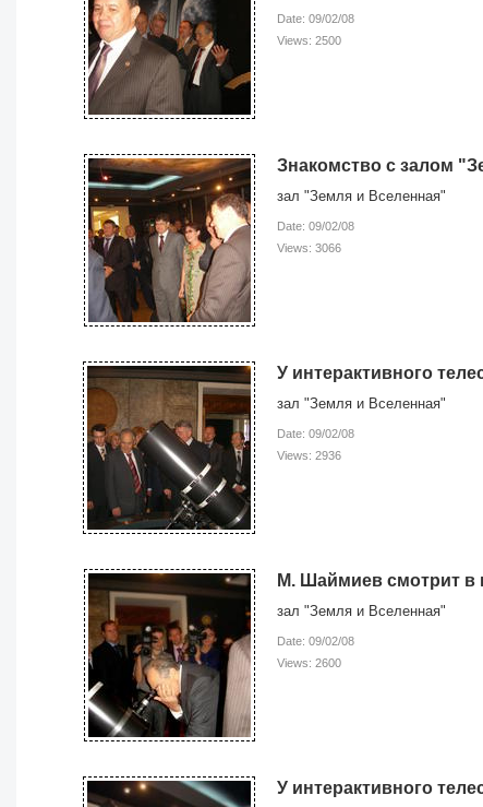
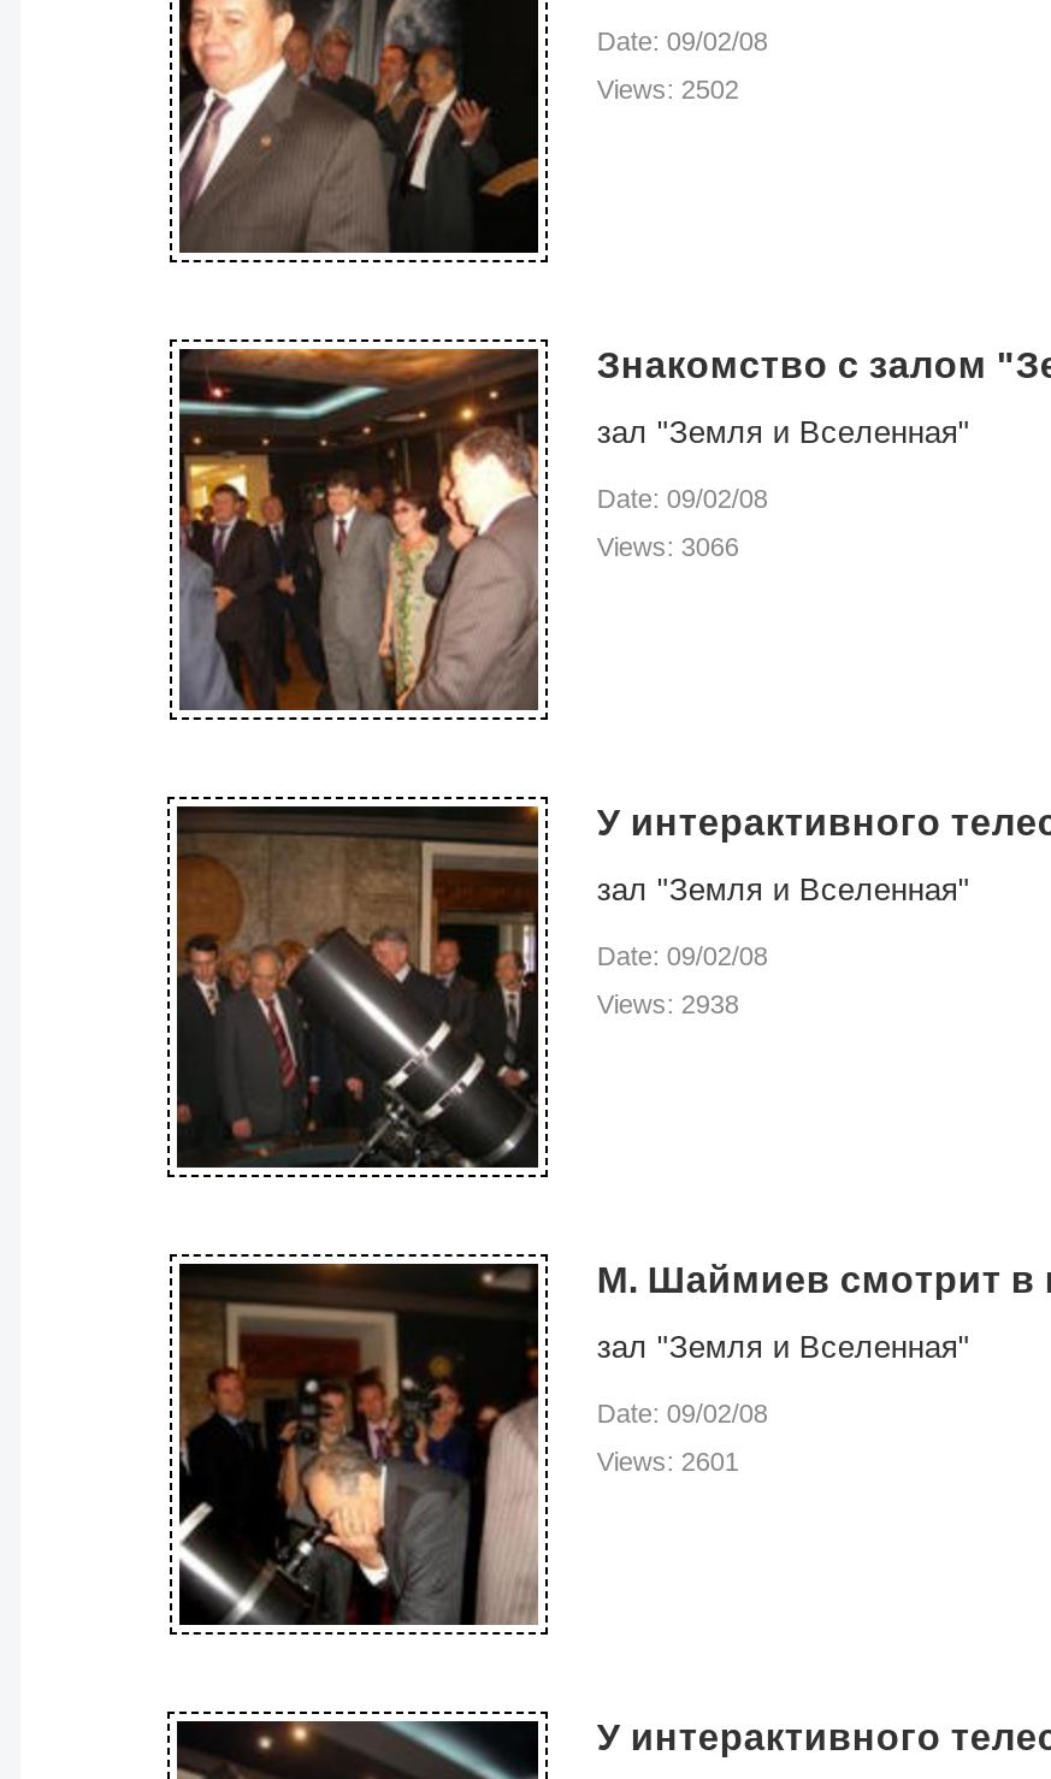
- Views: 2500
+ Views: 2502

- Views: 2936
+ Views: 2938

- Views: 2600
+ Views: 2601
